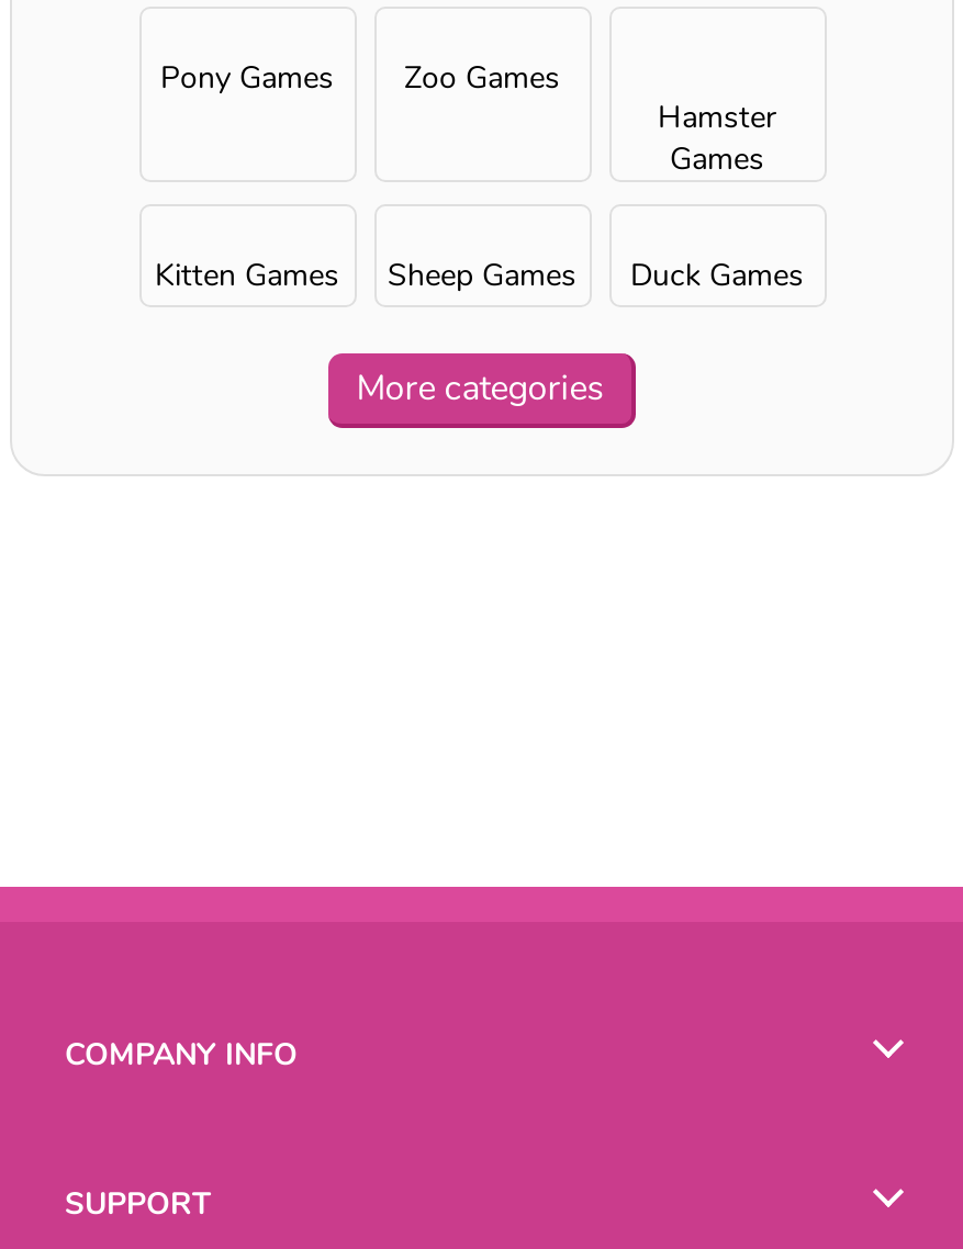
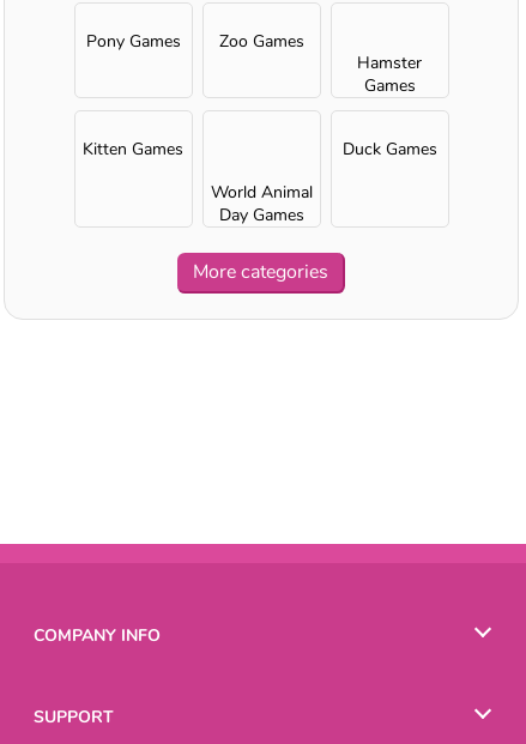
- Sheep Games
+ World Animal
+ Day Games
